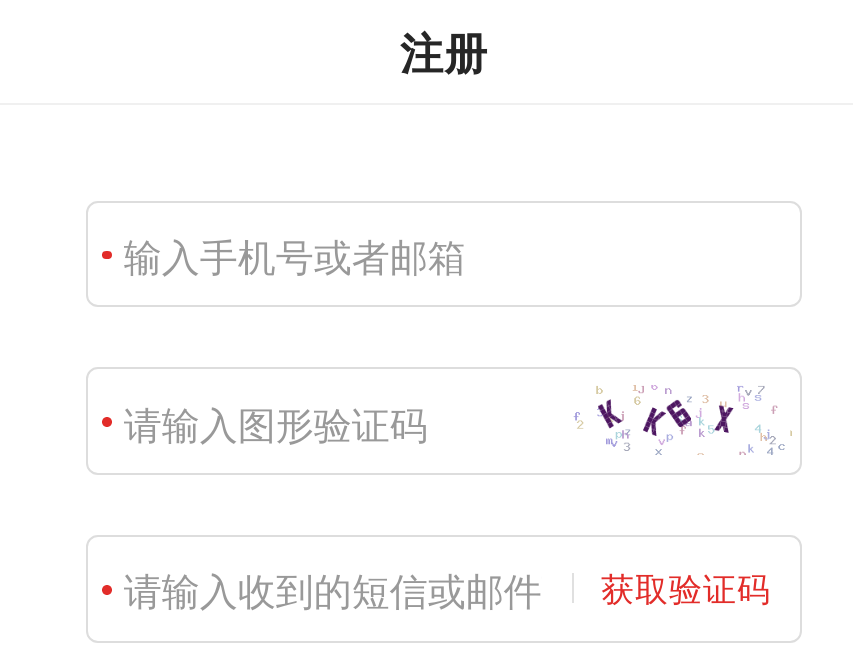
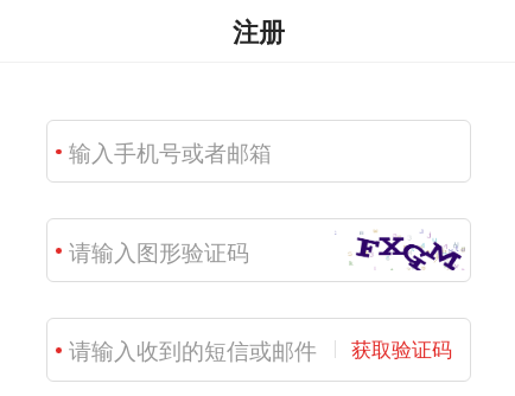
- [image]
+ [image]
